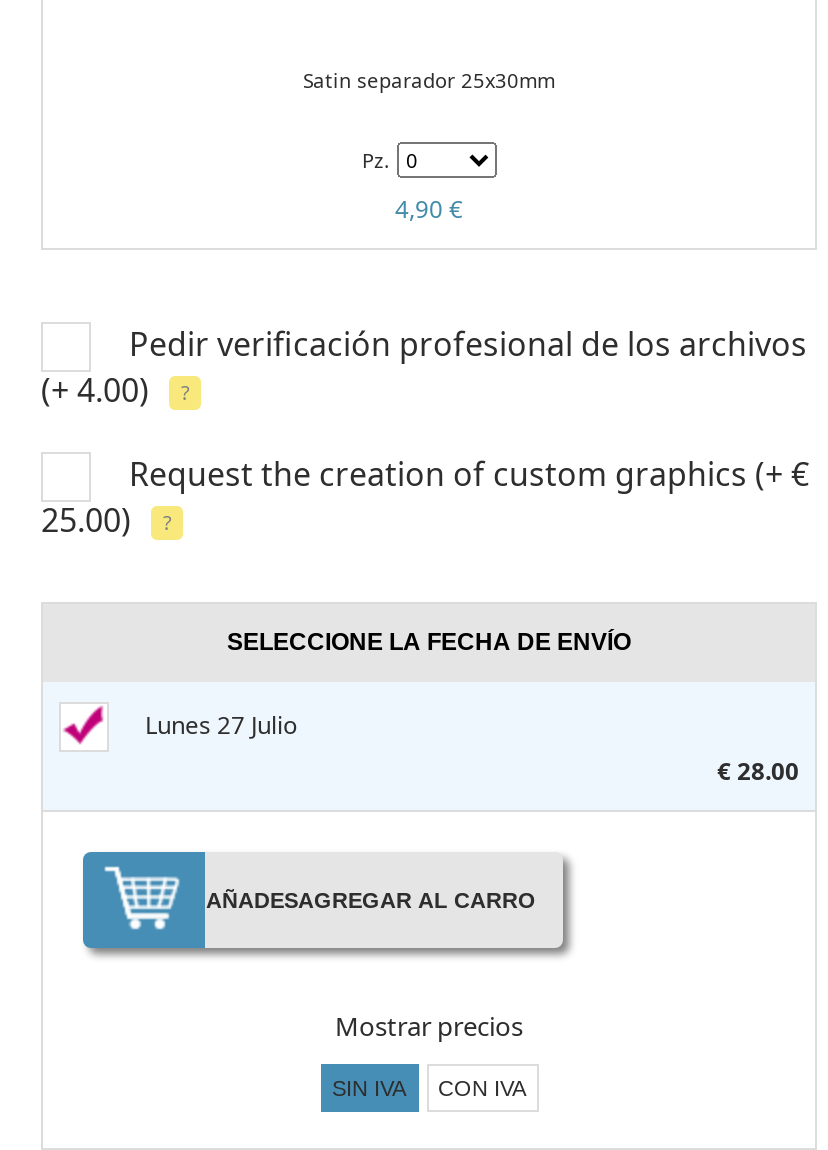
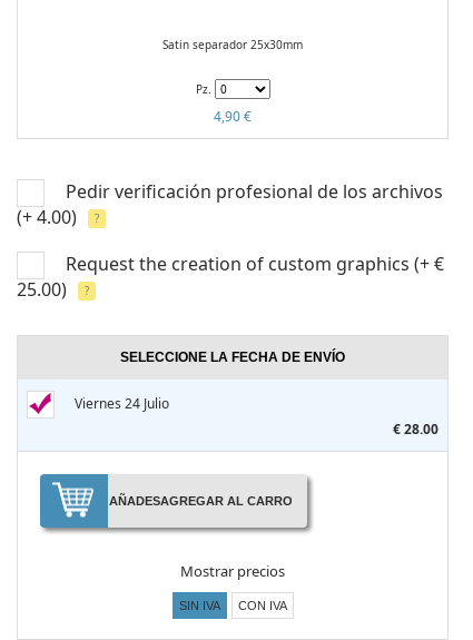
- Lunes 27 Julio
+ Viernes 24 Julio
